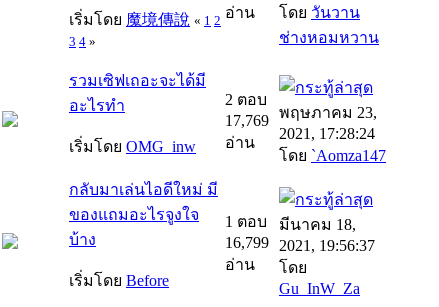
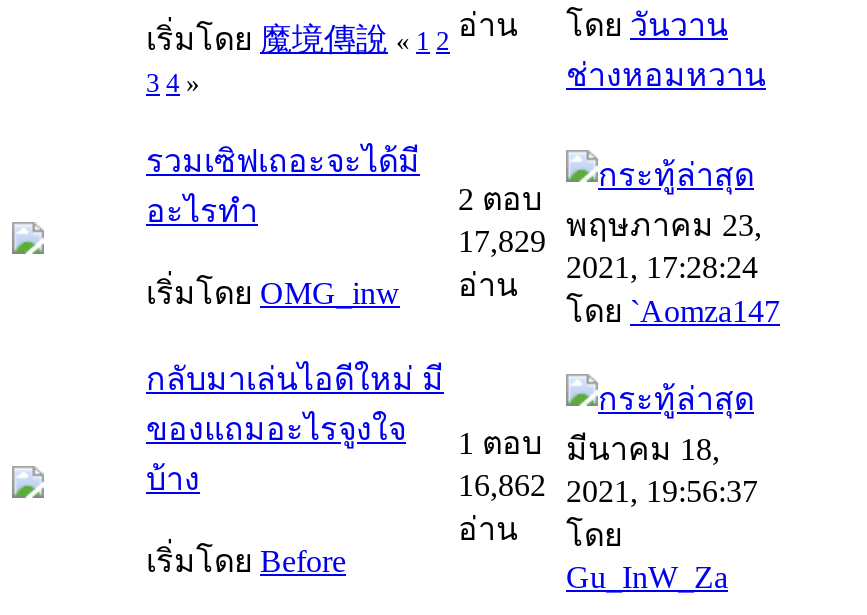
- 17,769 พฤษภาคม 23,
+ 17,829 พฤษภาคม 23,

- 16,799 2021, 19:56:37
+ 16,862 2021, 19:56:37
